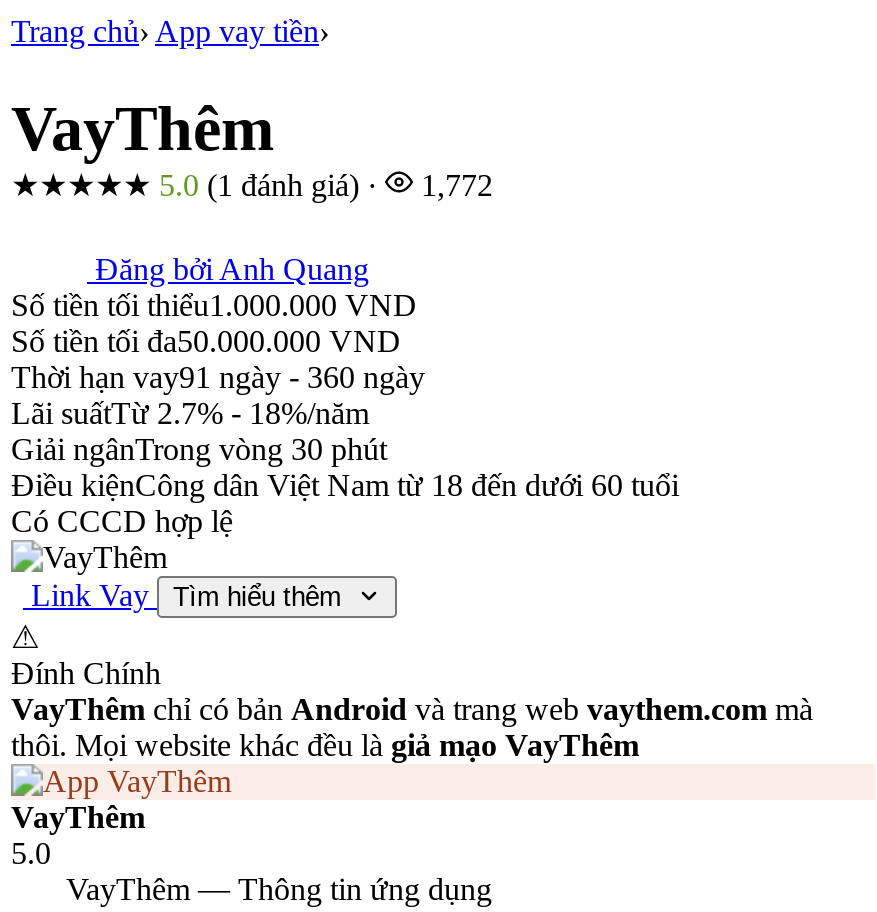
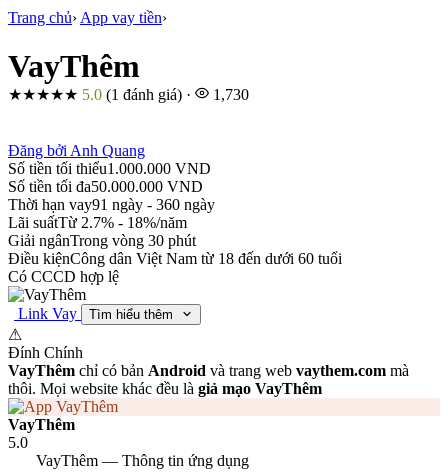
- 1,772
+ 1,730
